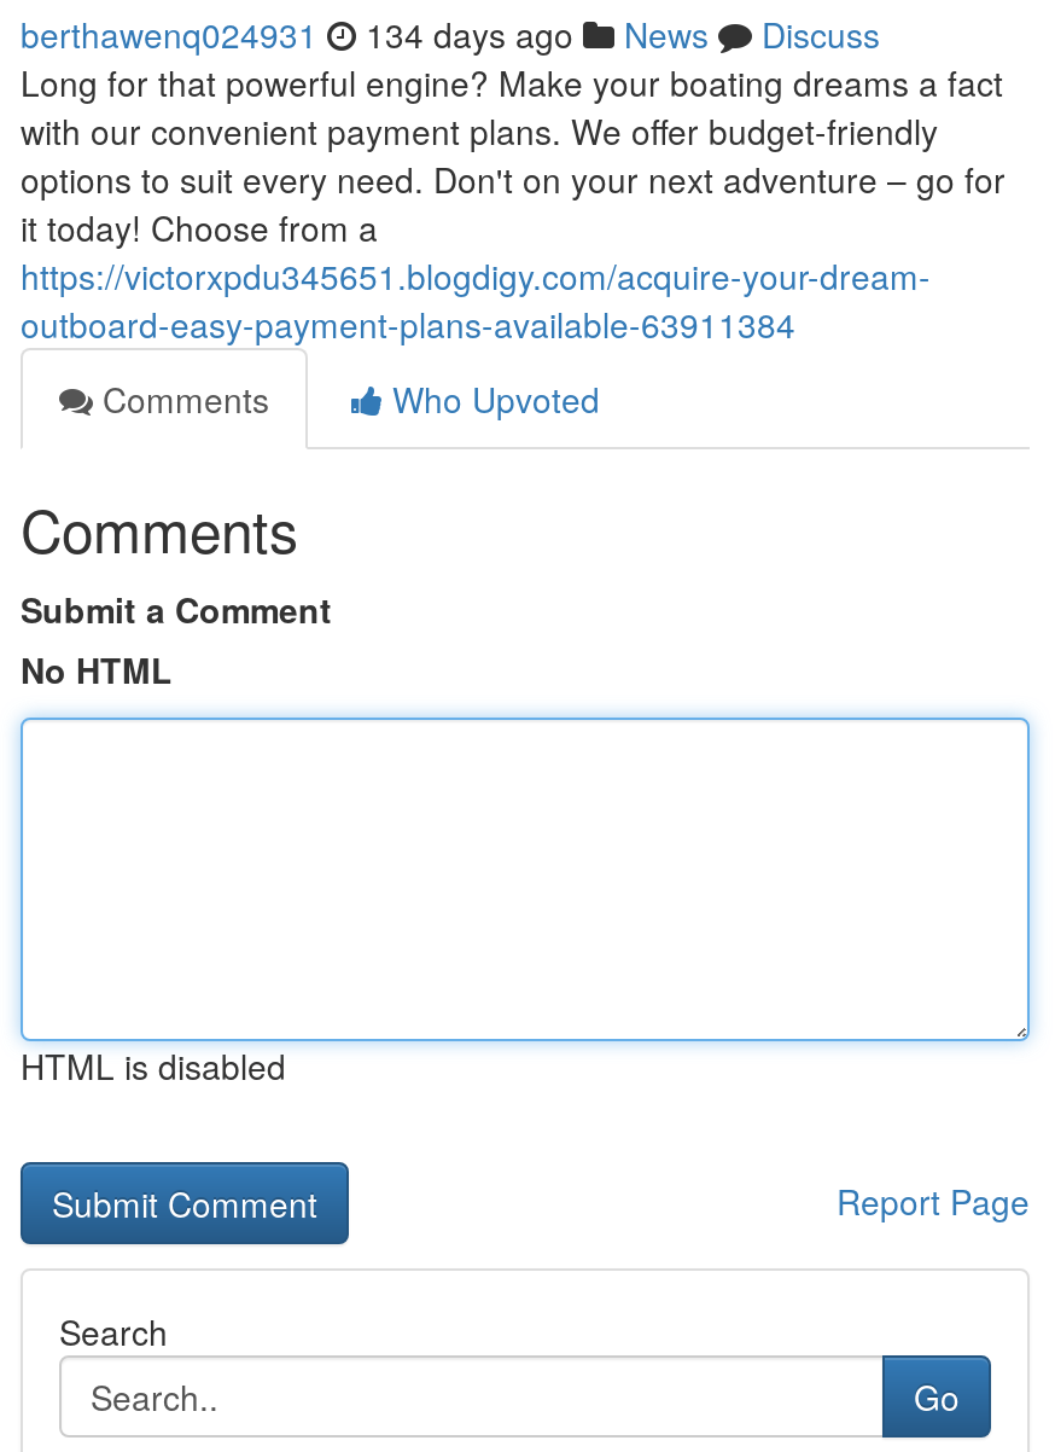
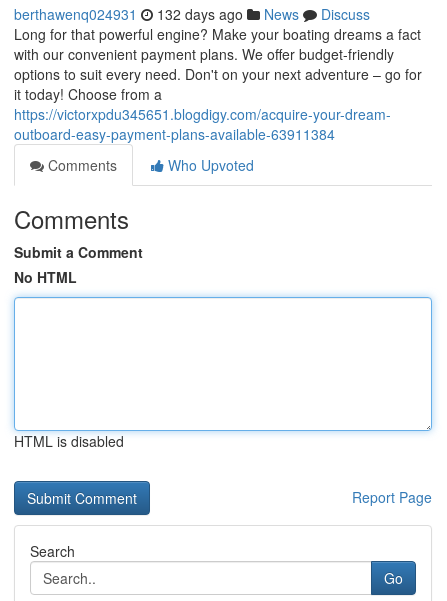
- berthawenq024931 134 days ago News Discuss
+ berthawenq024931 132 days ago News Discuss
